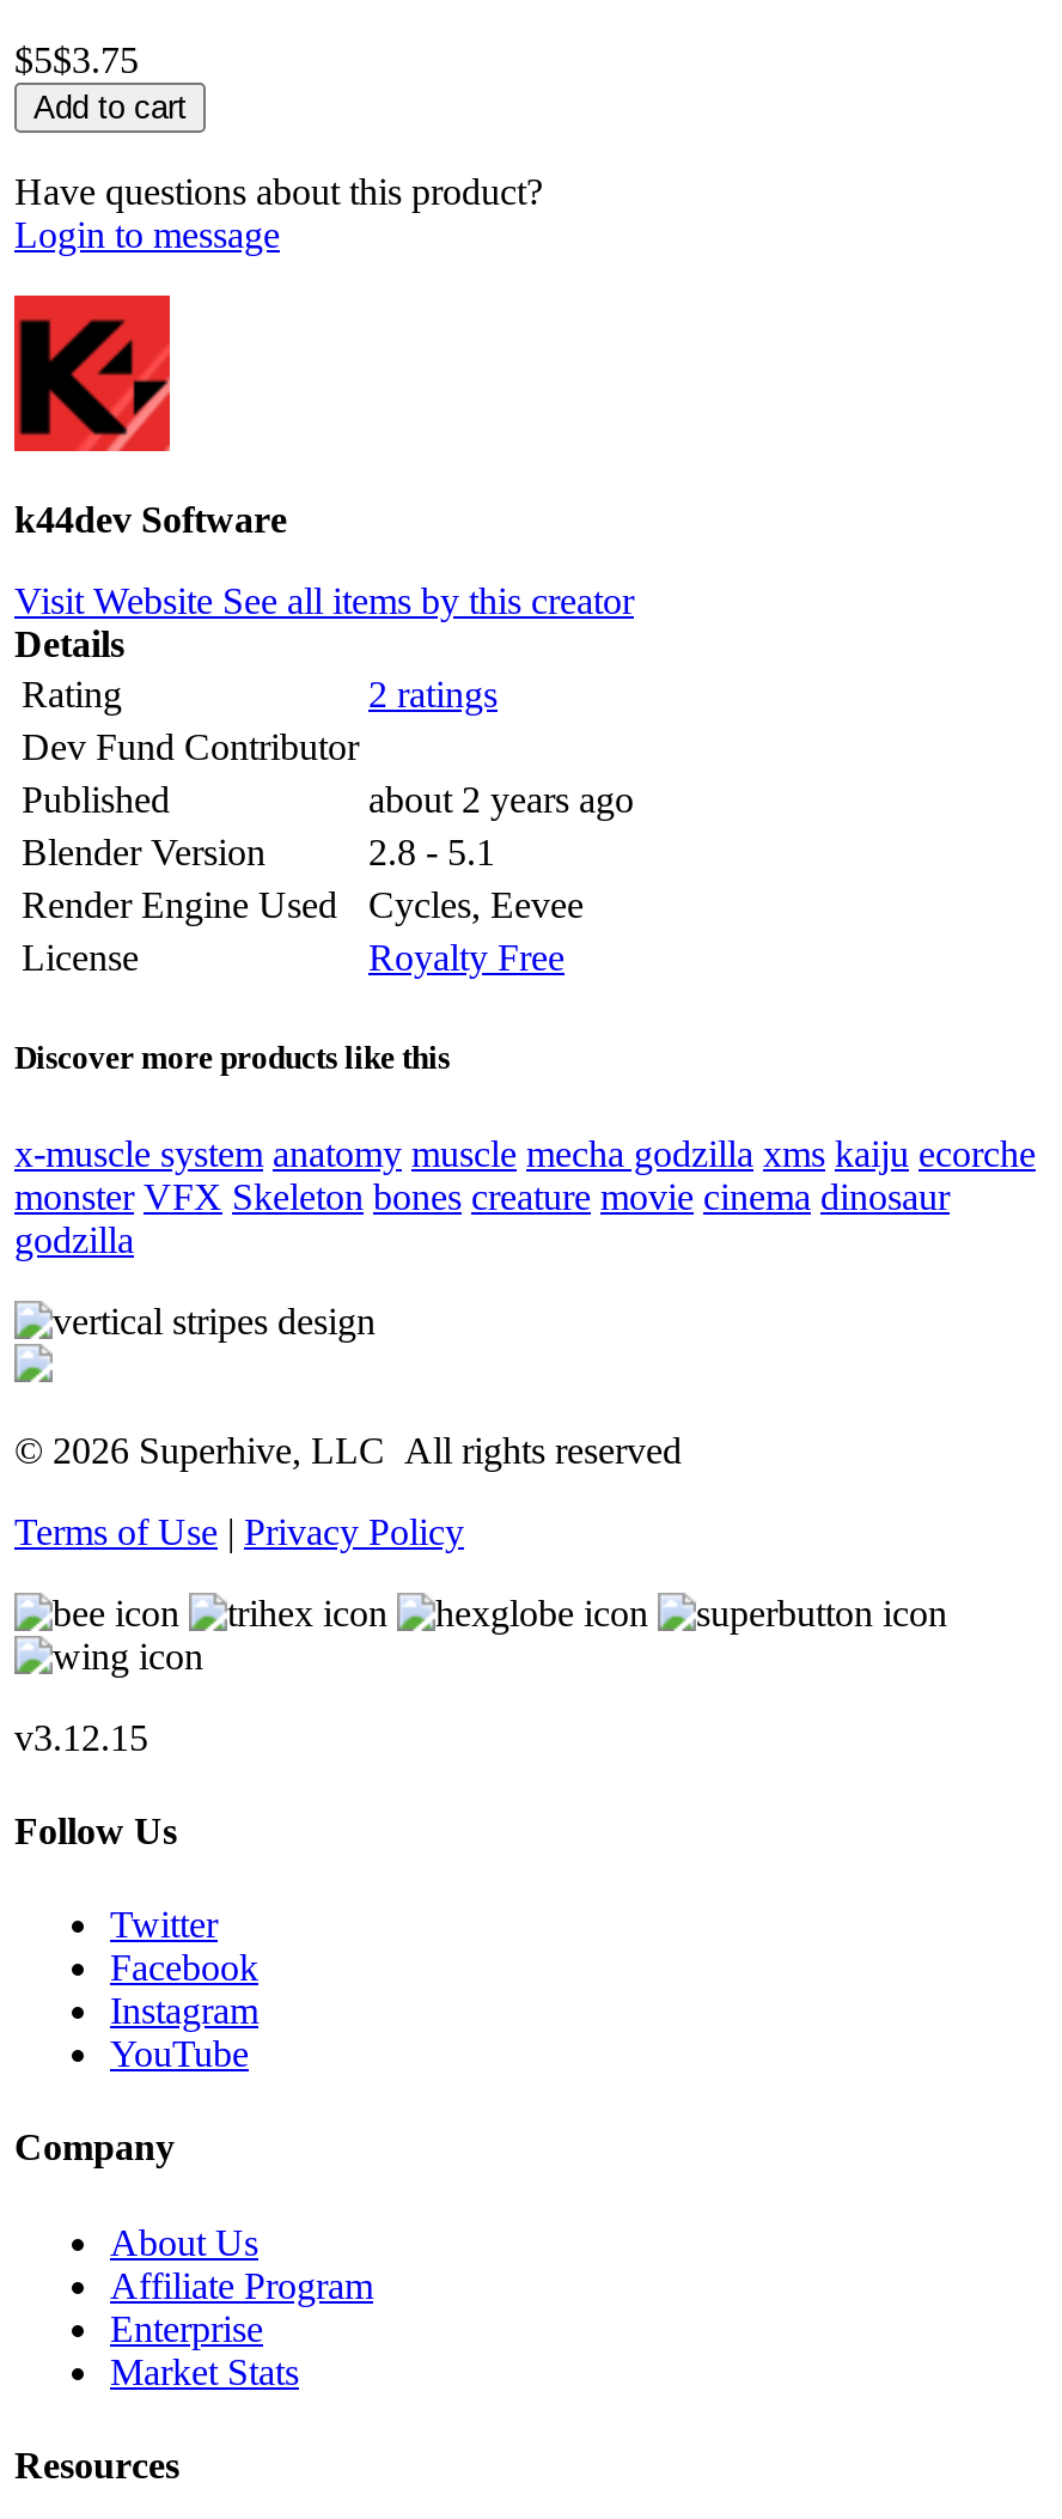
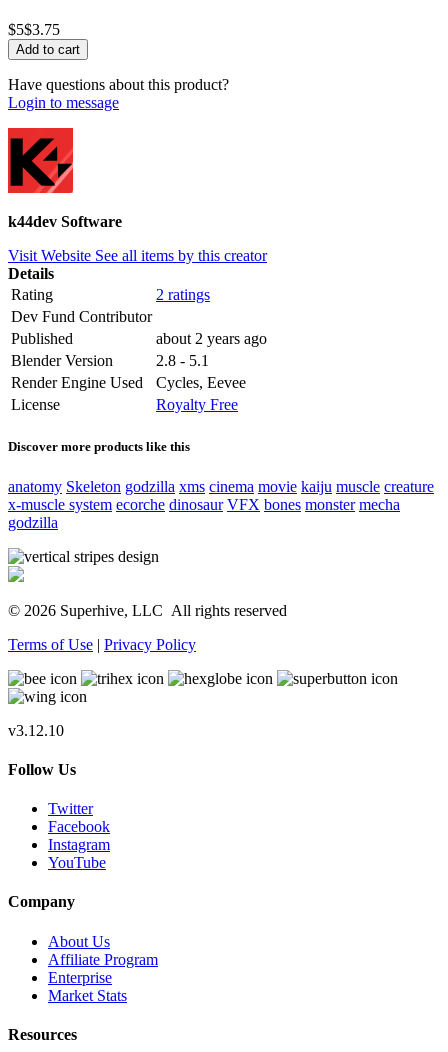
- x-muscle system anatomy muscle mecha godzilla xms kaiju ecorche
- monster VFX Skeleton bones creature movie cinema dinosaur
+ anatomy Skeleton godzilla xms cinema movie kaiju muscle creature
+ x-muscle system ecorche dinosaur VFX bones monster mecha

- v3.12.15
+ v3.12.10
